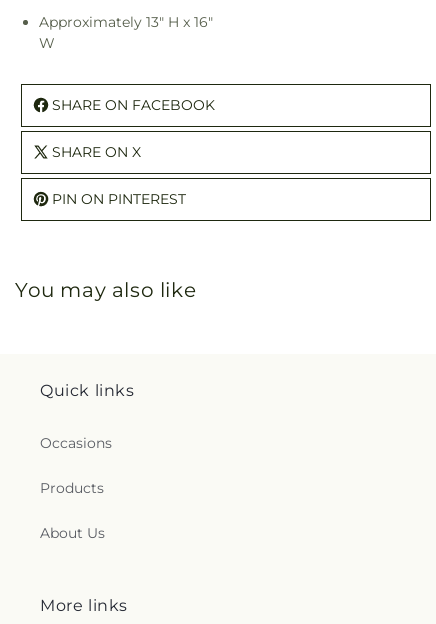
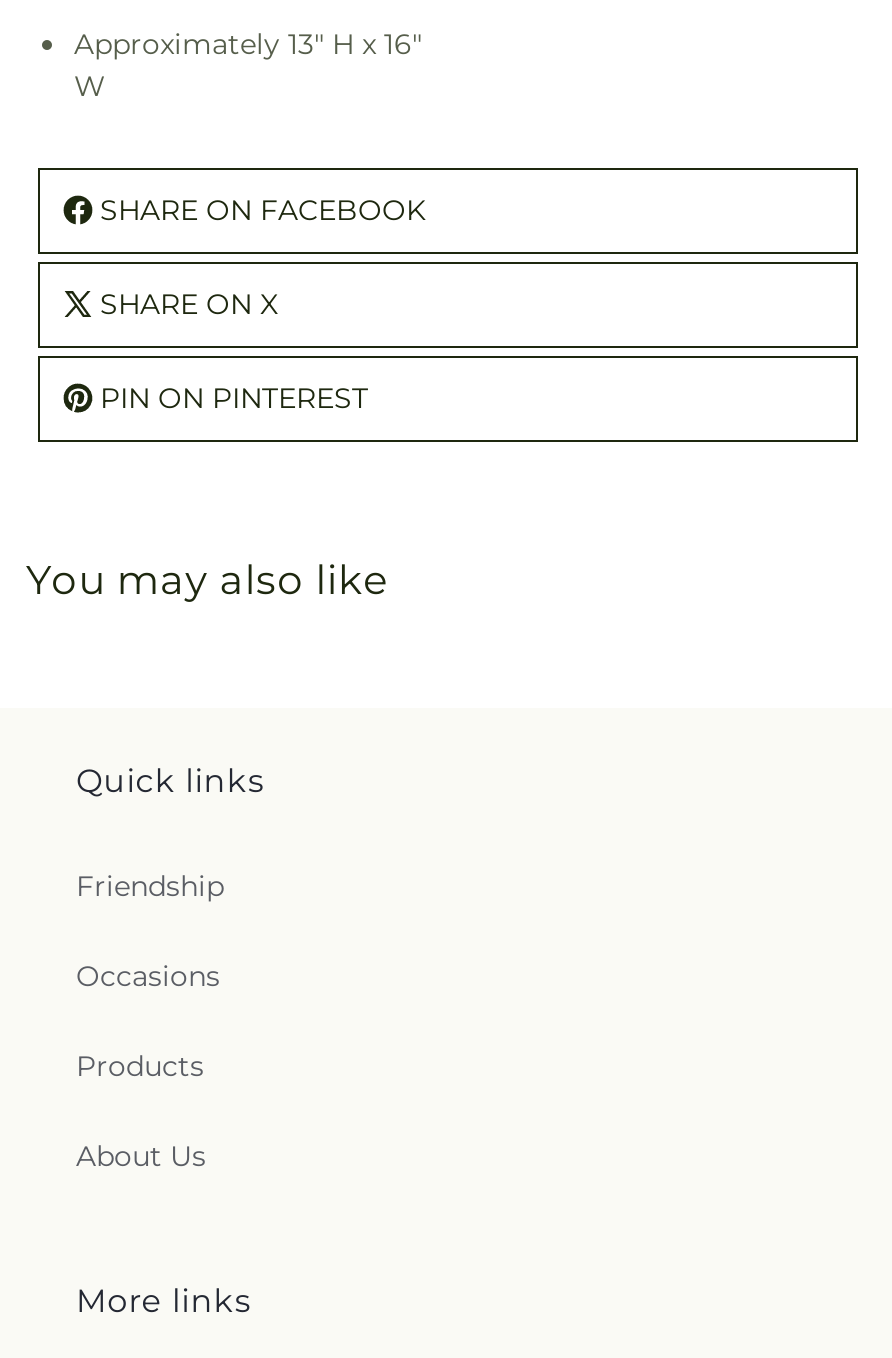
+ Friendship
